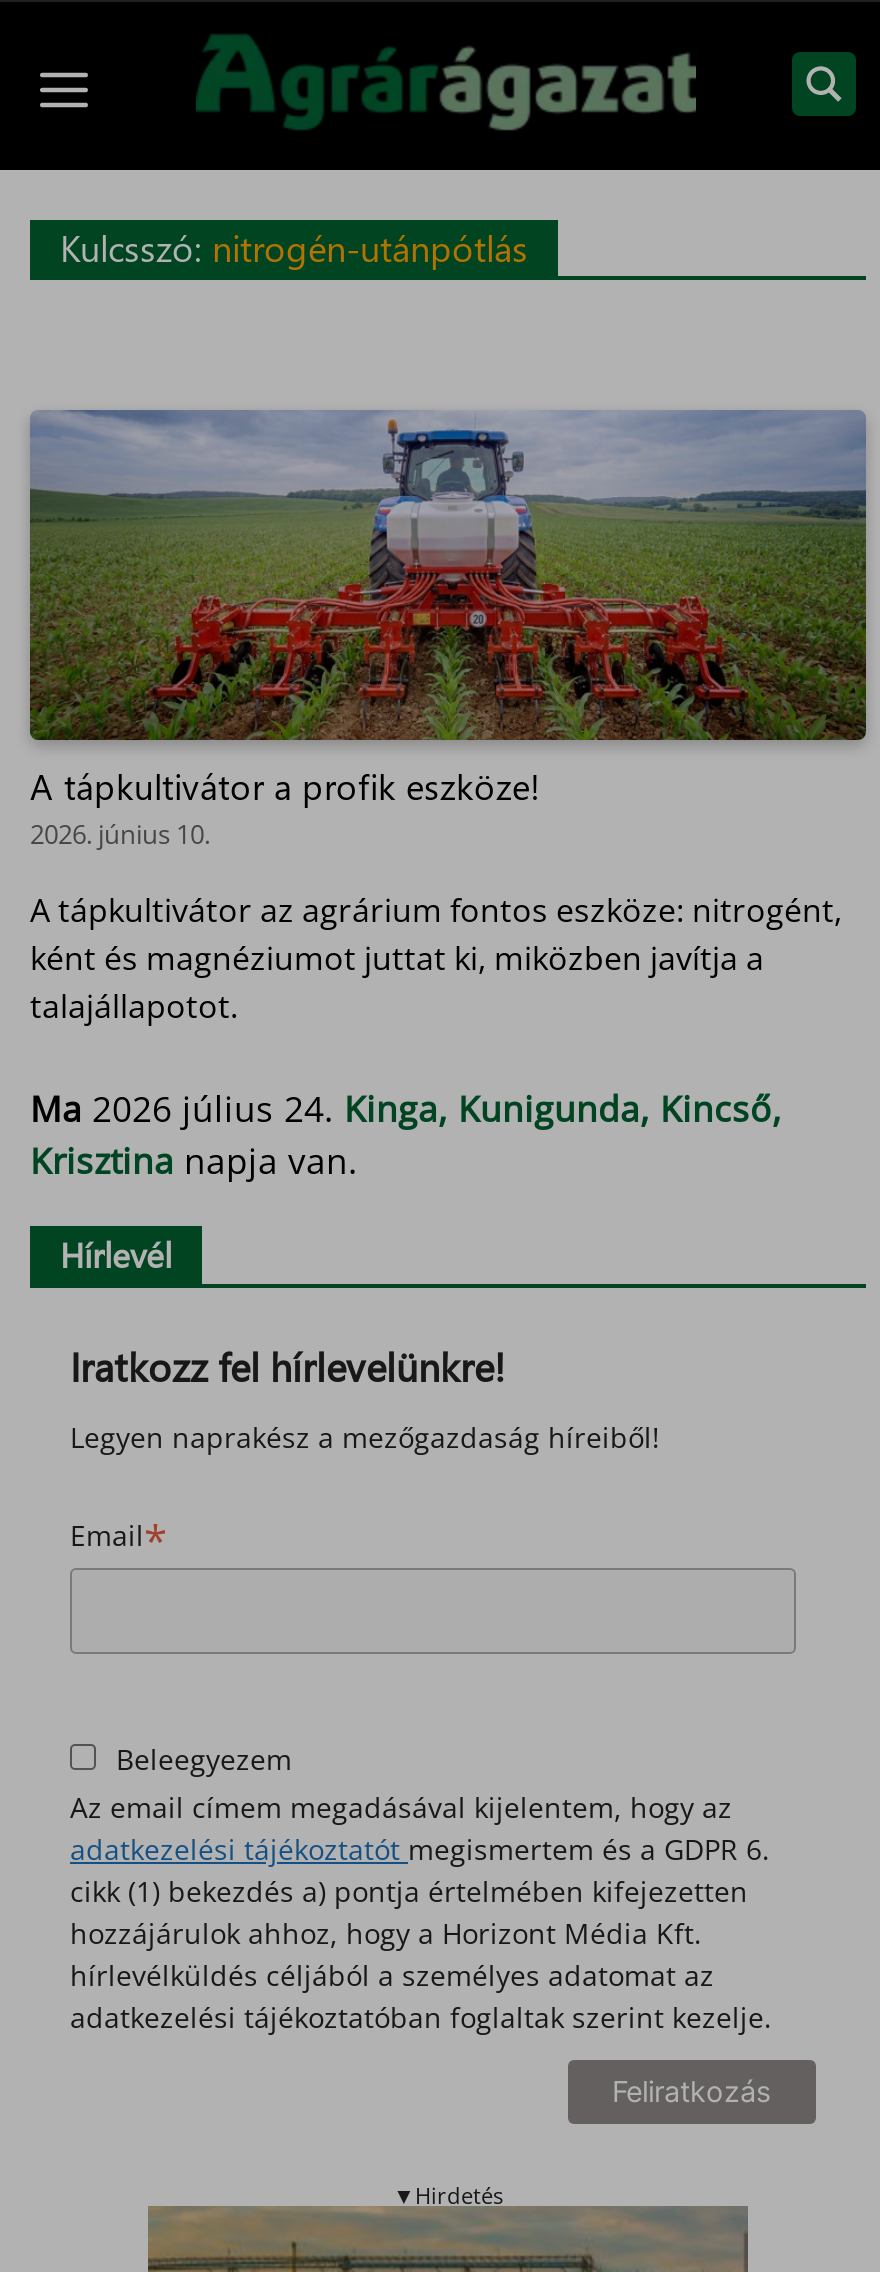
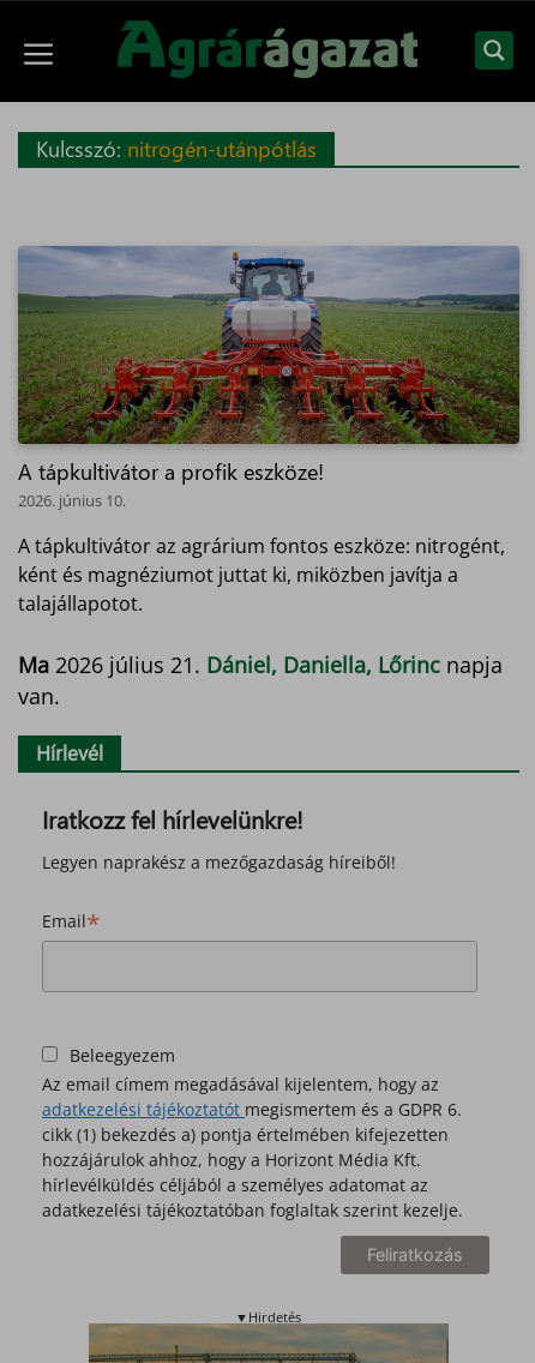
- Ma 2026 július 24. Kinga, Kunigunda, Kincső,
- Krisztina napja van.
+ Ma 2026 július 21. Dániel, Daniella, Lőrinc napja
+ van.
